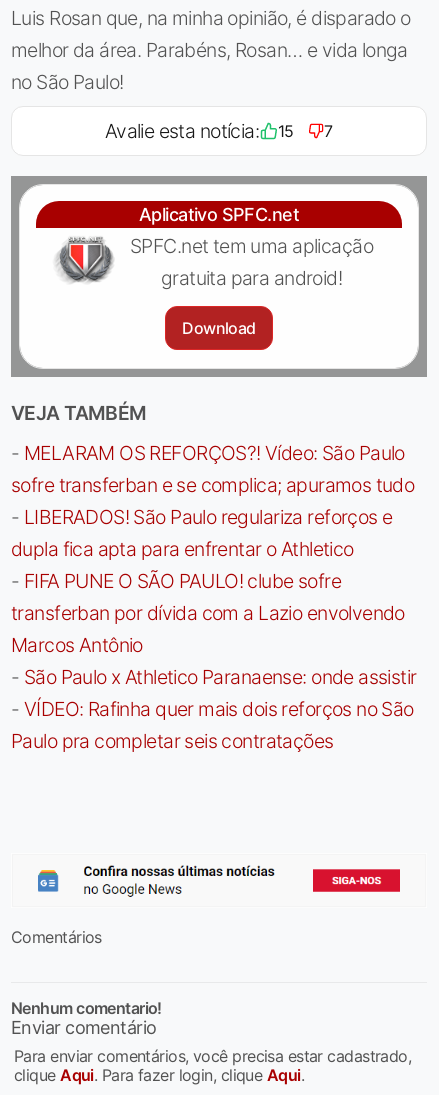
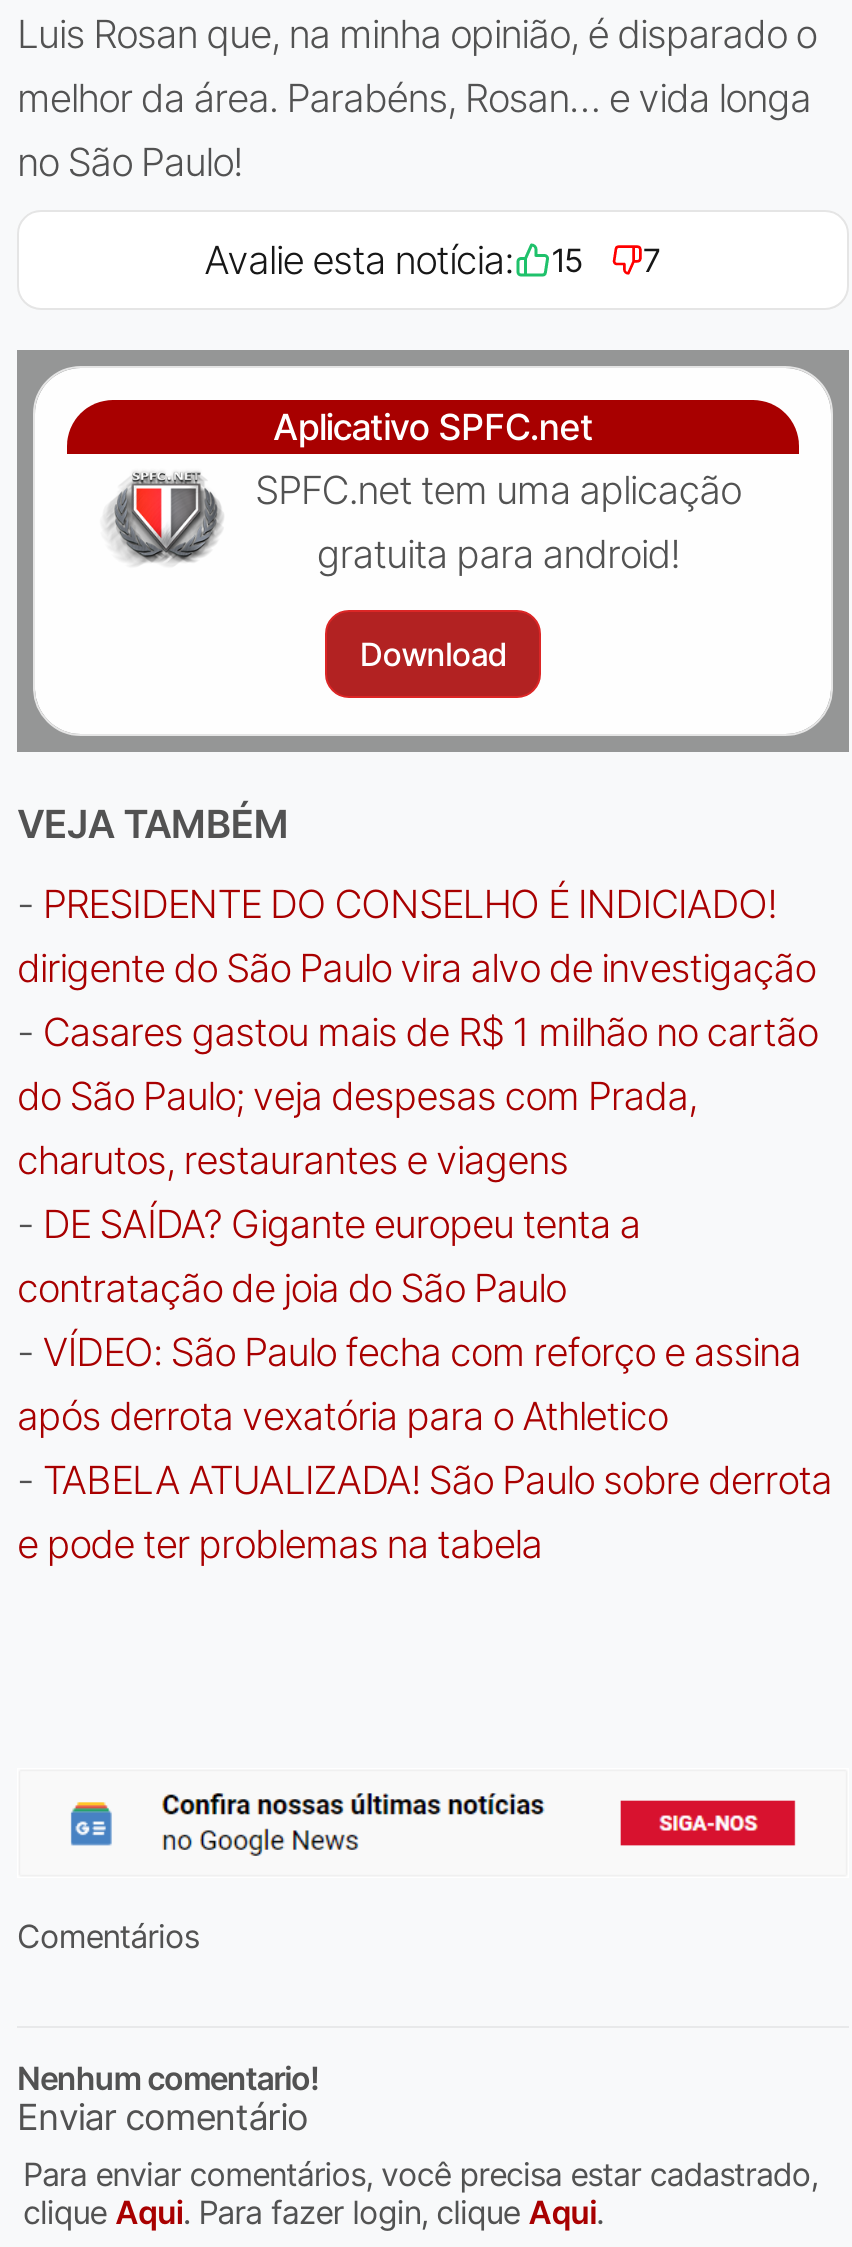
- - MELARAM OS REFORÇOS?! Vídeo: São Paulo
- sofre transferban e se complica; apuramos tudo
- - LIBERADOS! São Paulo regulariza reforços e
- dupla fica apta para enfrentar o Athletico
- - FIFA PUNE O SÃO PAULO! clube sofre
- transferban por dívida com a Lazio envolvendo
- Marcos Antônio
- - São Paulo x Athletico Paranaense: onde assistir
- - VÍDEO: Rafinha quer mais dois reforços no São
- Paulo pra completar seis contratações
+ - PRESIDENTE DO CONSELHO É INDICIADO!
+ dirigente do São Paulo vira alvo de investigação
+ - Casares gastou mais de R$ 1 milhão no cartão
+ do São Paulo; veja despesas com Prada,
+ charutos, restaurantes e viagens
+ - DE SAÍDA? Gigante europeu tenta a
+ contratação de joia do São Paulo
+ - VÍDEO: São Paulo fecha com reforço e assina
+ após derrota vexatória para o Athletico
+ - TABELA ATUALIZADA! São Paulo sobre derrota
+ e pode ter problemas na tabela
